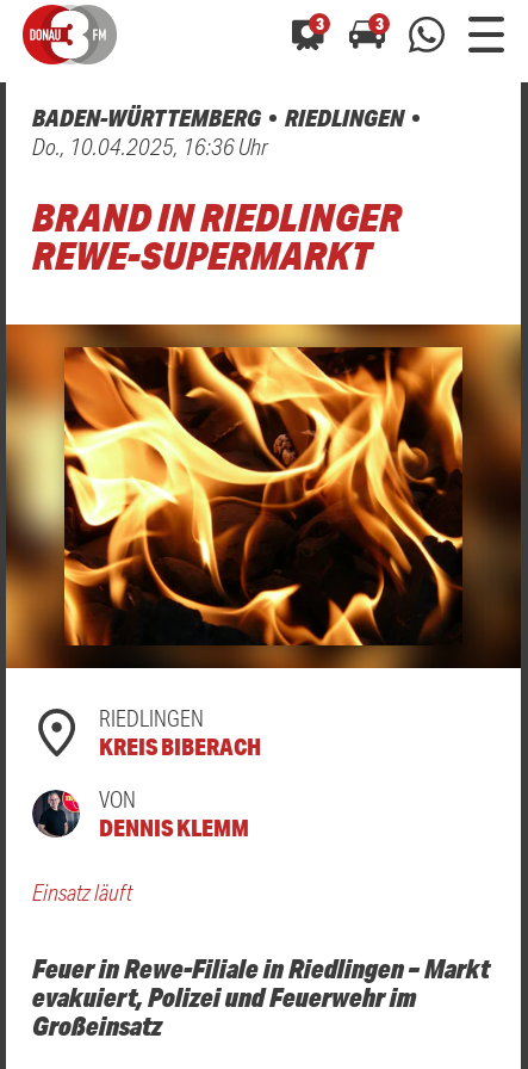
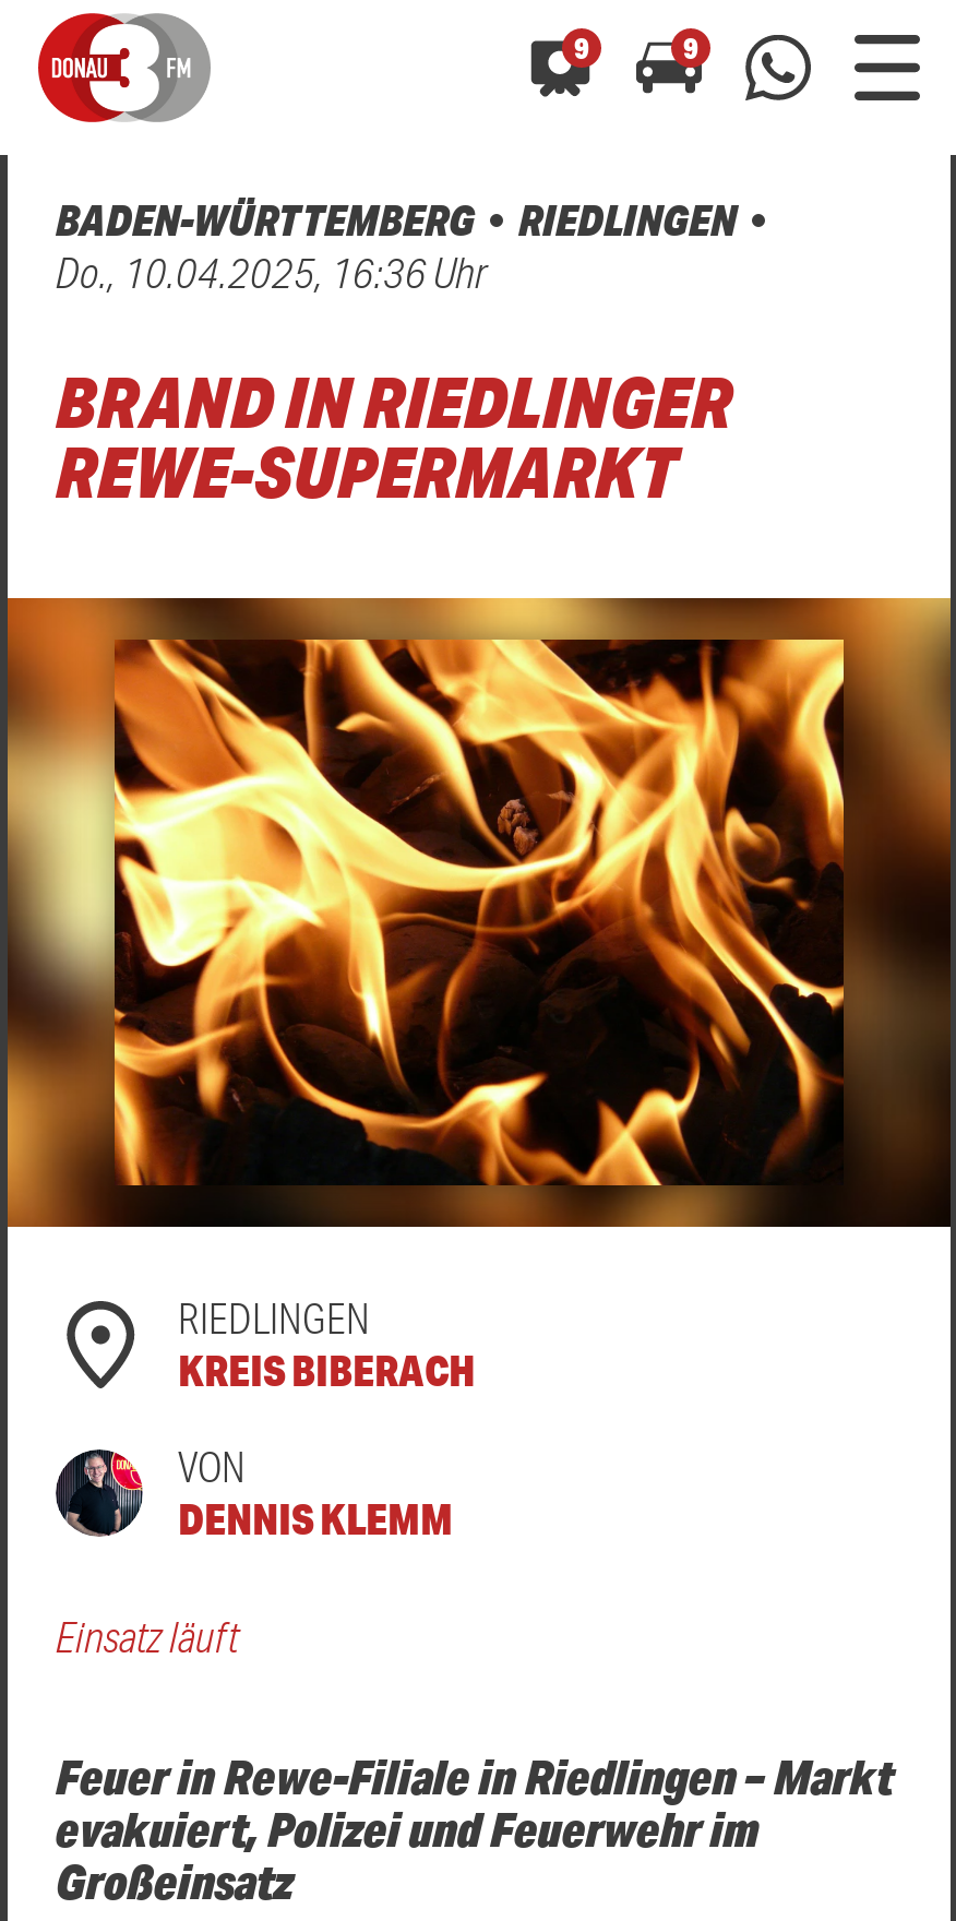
- 3
+ 9

- 3
+ 9
